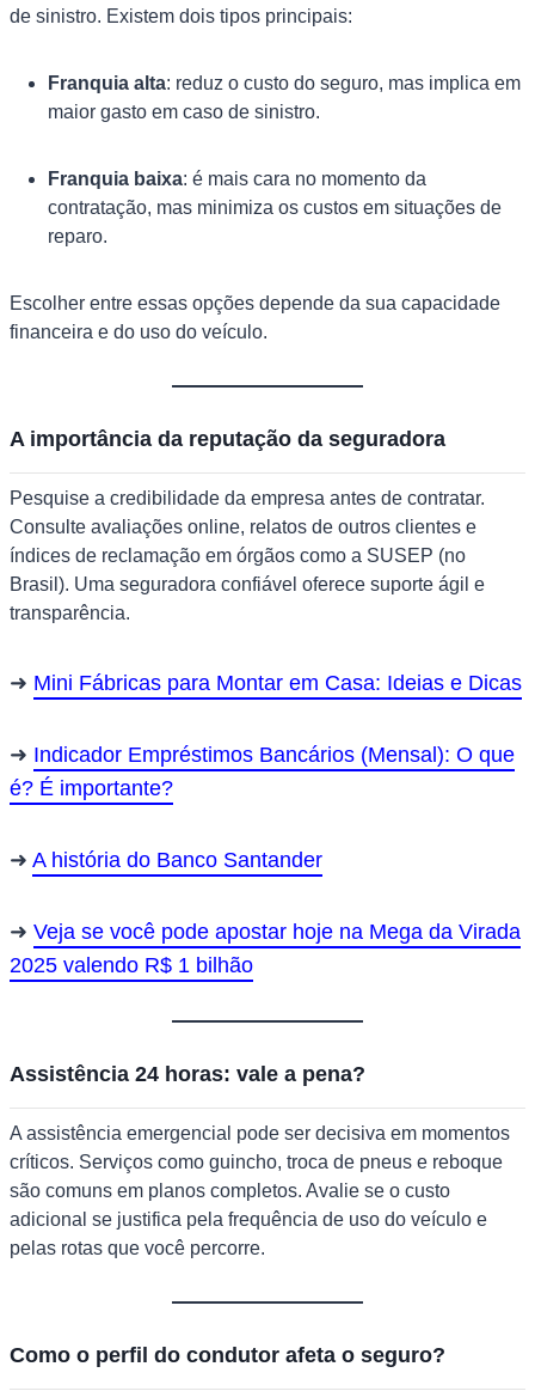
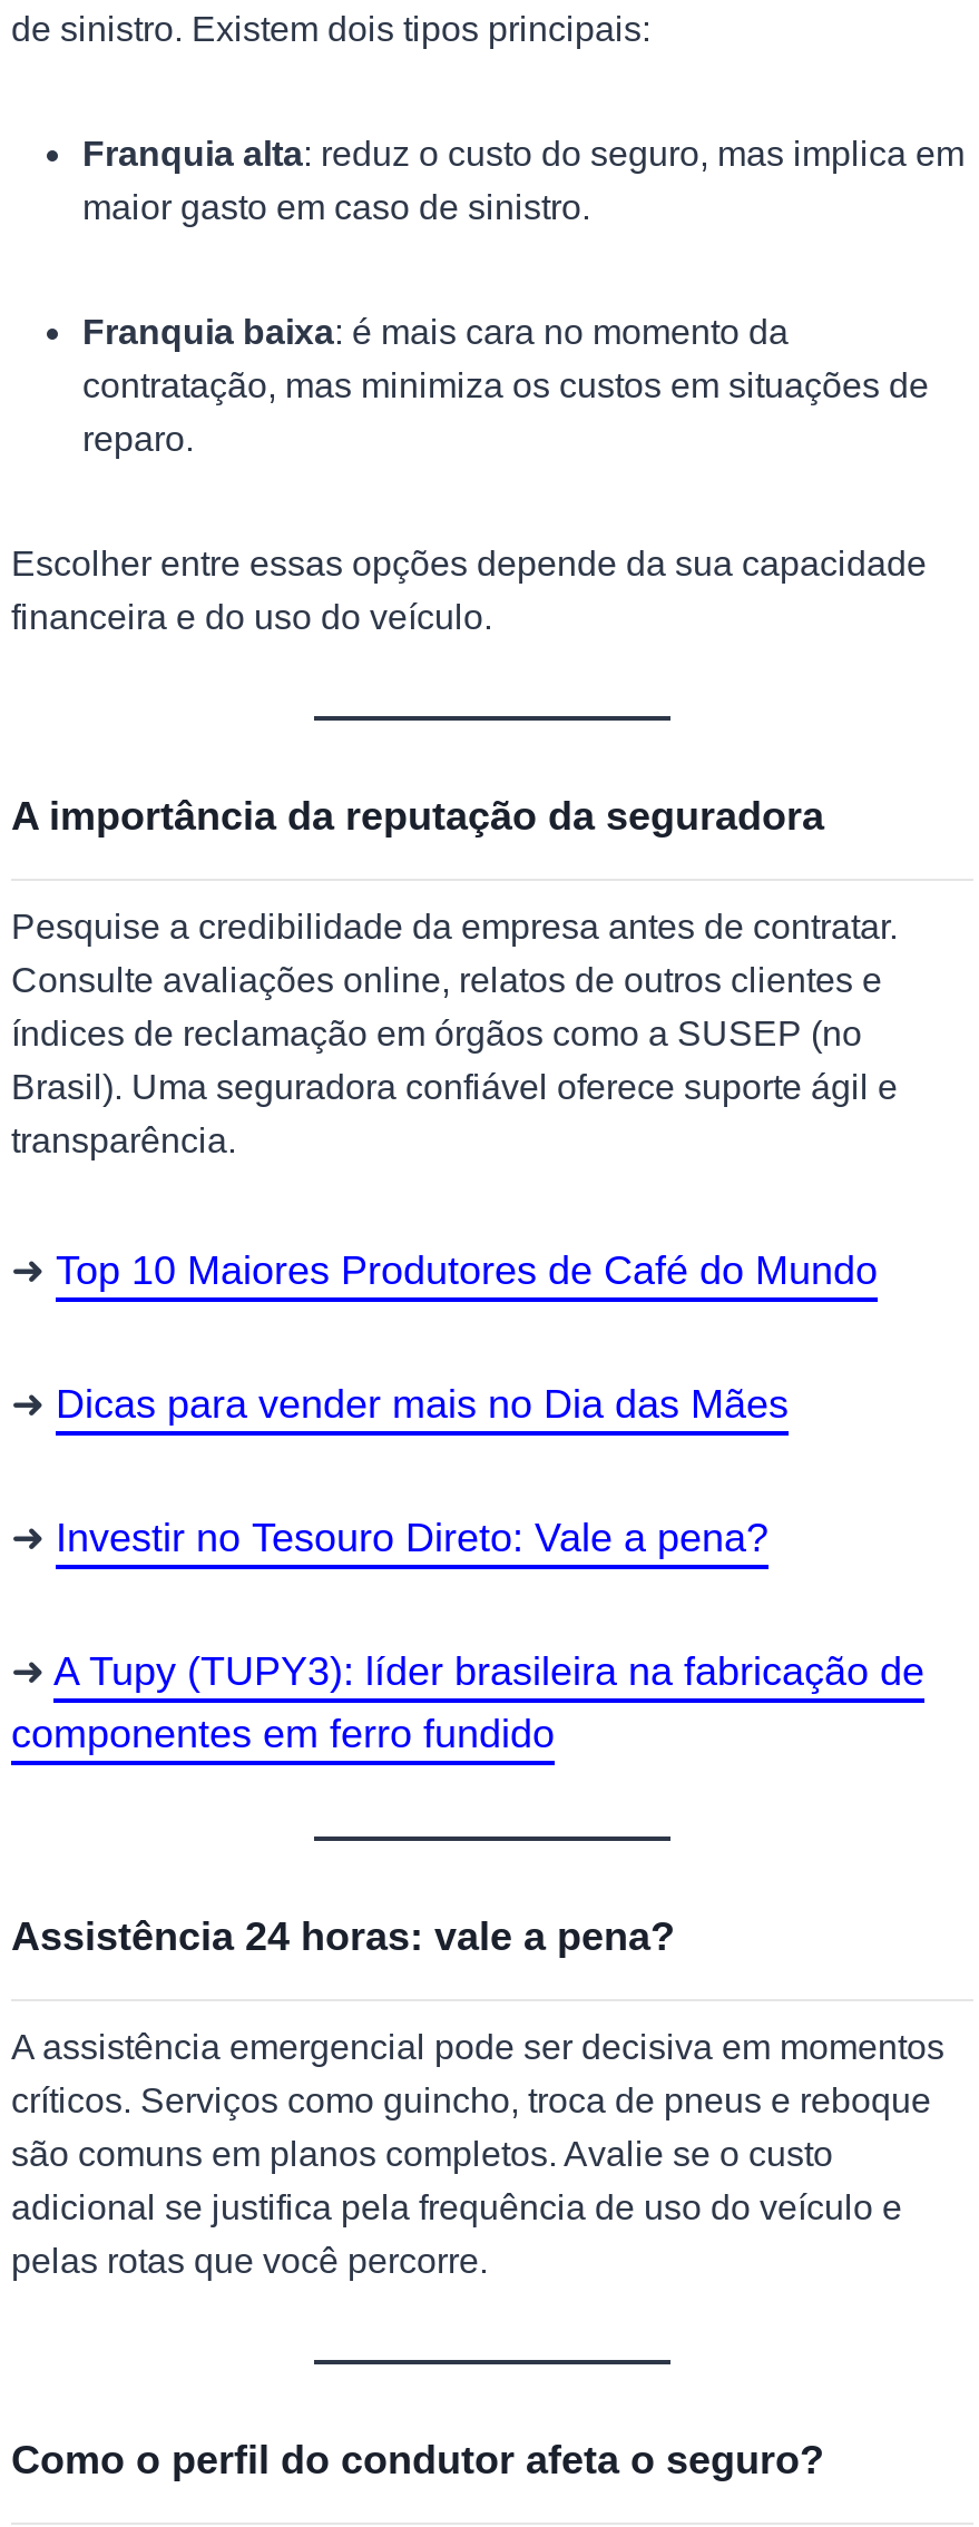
- Mini Fábricas para Montar em Casa: Ideias e Dicas
+ Top 10 Maiores Produtores de Café do Mundo

- Indicador Empréstimos Bancários (Mensal): O que
- é? É importante?
+ Dicas para vender mais no Dia das Mães

- A história do Banco Santander
+ Investir no Tesouro Direto: Vale a pena?

- Veja se você pode apostar hoje na Mega da Virada
- 2025 valendo R$ 1 bilhão
+ A Tupy (TUPY3): líder brasileira na fabricação de
+ componentes em ferro fundido
